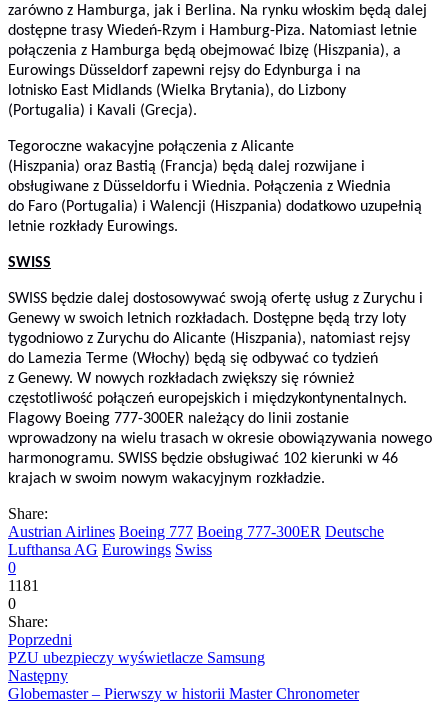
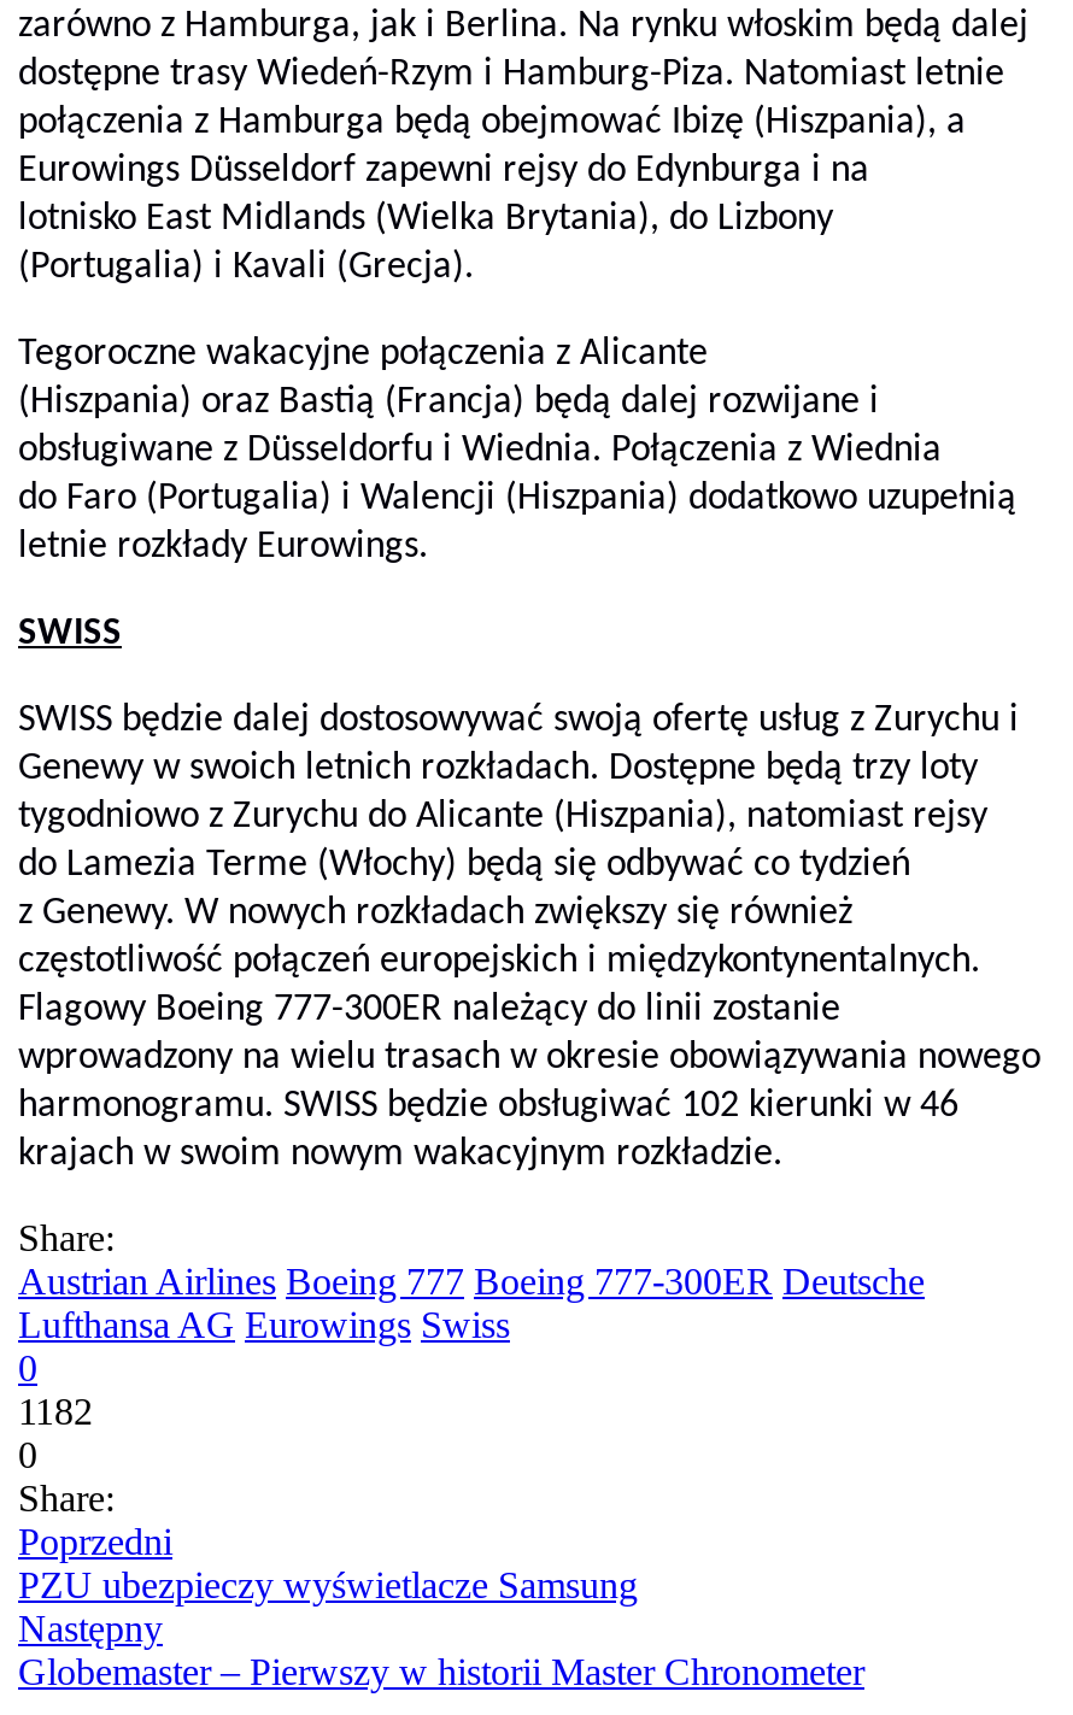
- 1181
+ 1182
